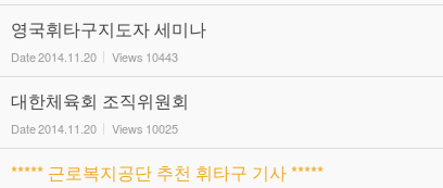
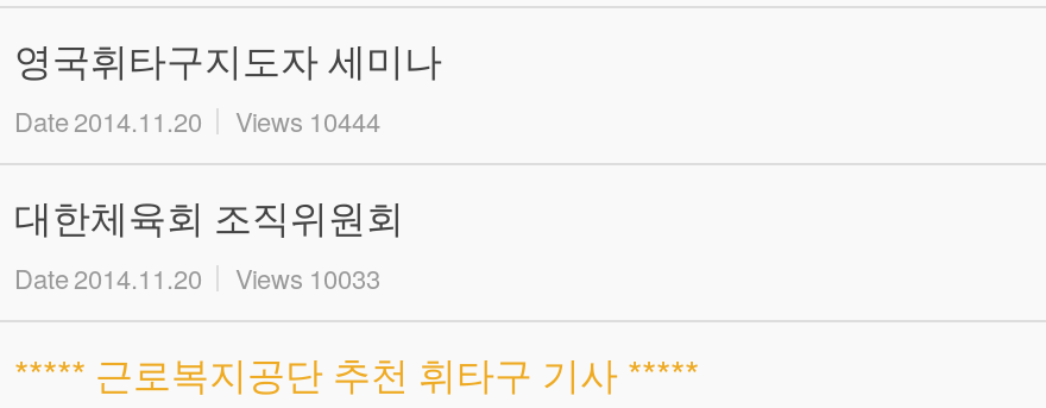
- Date 2014.11.20 Views 10443
+ Date 2014.11.20 Views 10444

- Date 2014.11.20 Views 10025
+ Date 2014.11.20 Views 10033
